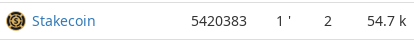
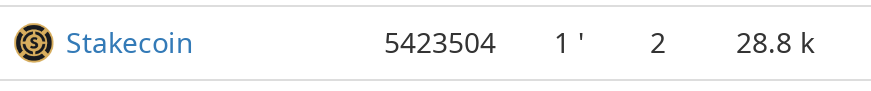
- 5420383
+ 5423504

- 54.7 k
+ 28.8 k
